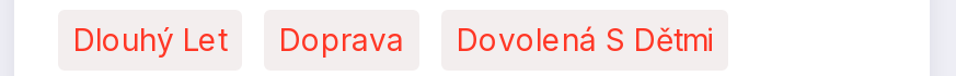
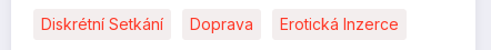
- Dlouhý Let
+ Diskrétní Setkání

- Dovolená S Dětmi
+ Erotická Inzerce
